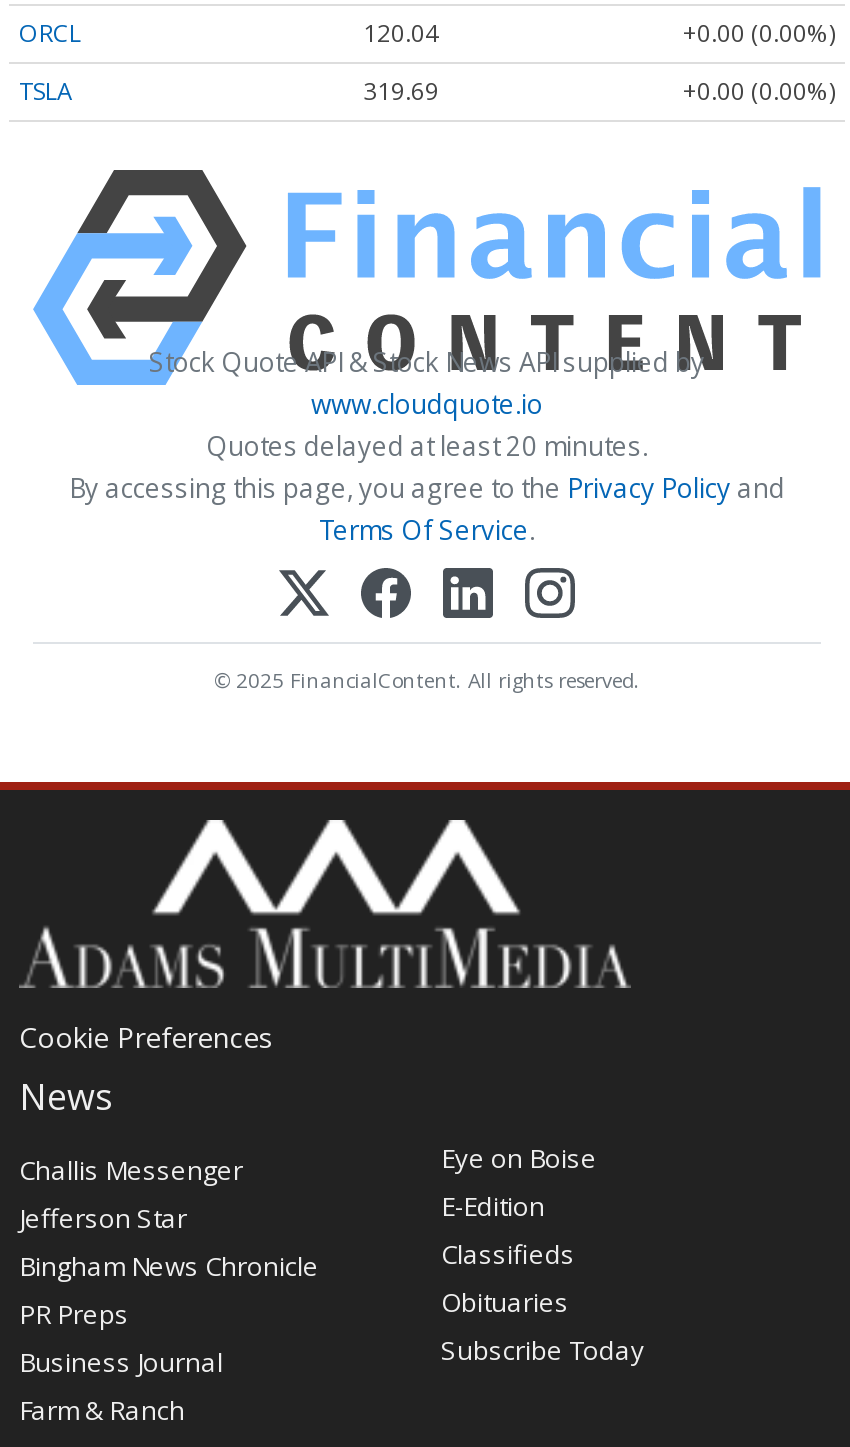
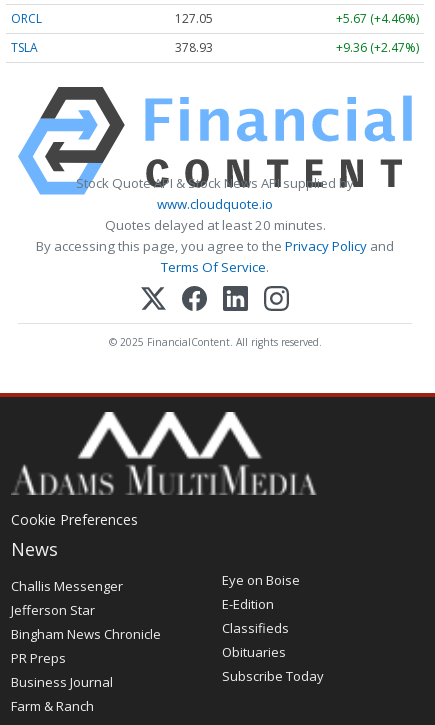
- 120.04
+ 127.05

- +0.00 (0.00%)
+ +5.67 (+4.46%)

- 319.69
+ 378.93

- +0.00 (0.00%)
+ +9.36 (+2.47%)
